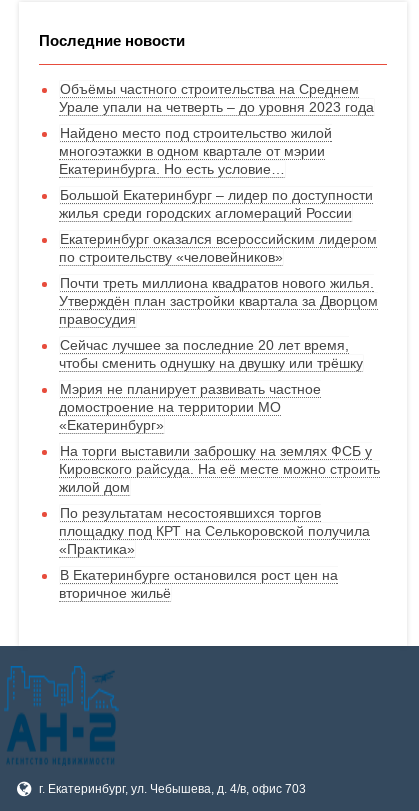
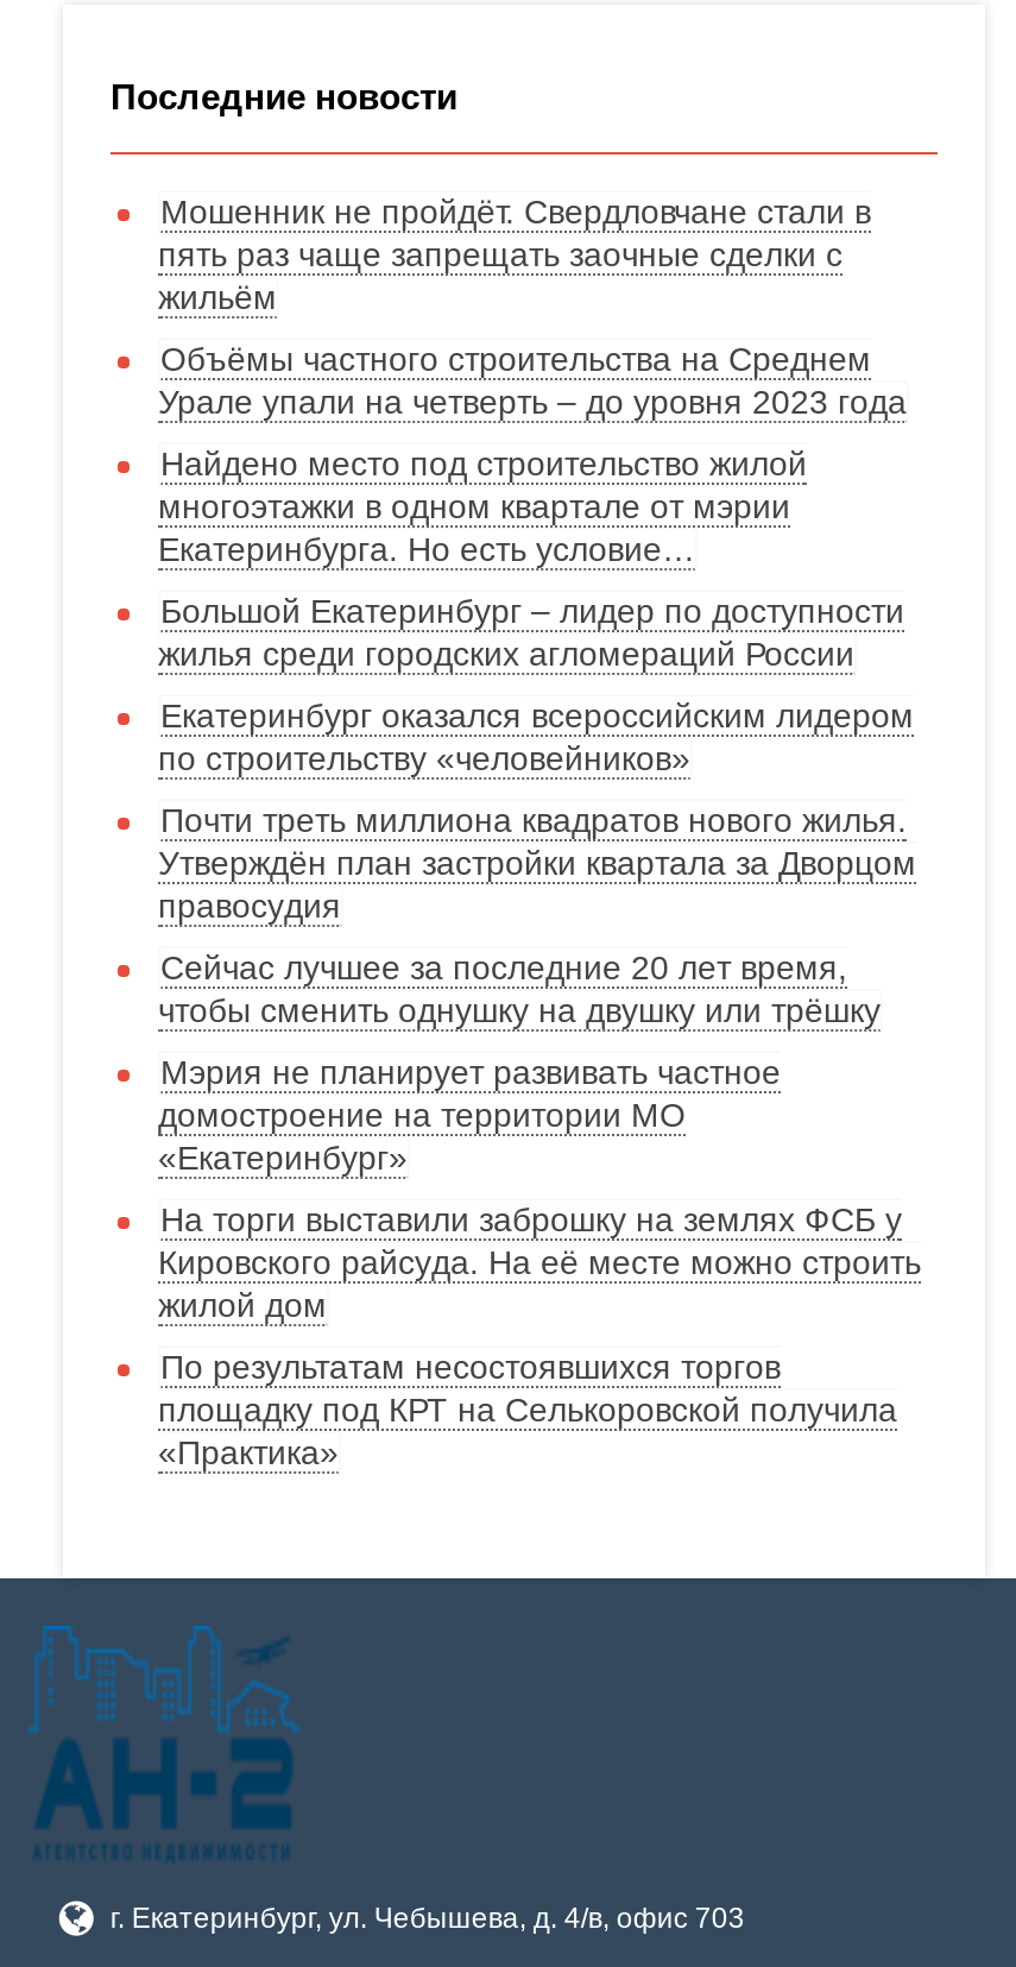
+ Мошенник не пройдёт. Свердловчане стали в
+ пять раз чаще запрещать заочные сделки с
+ жильём

moved down: Объёмы частного строительства на Среднем | Урале упали на четверть – до уровня 2023 года | Найдено место под строительство жилой | ... | площадку под КРТ на Селькоровской получила | «Практика»

- В Екатеринбурге остановился рост цен на
- вторичное жильё
